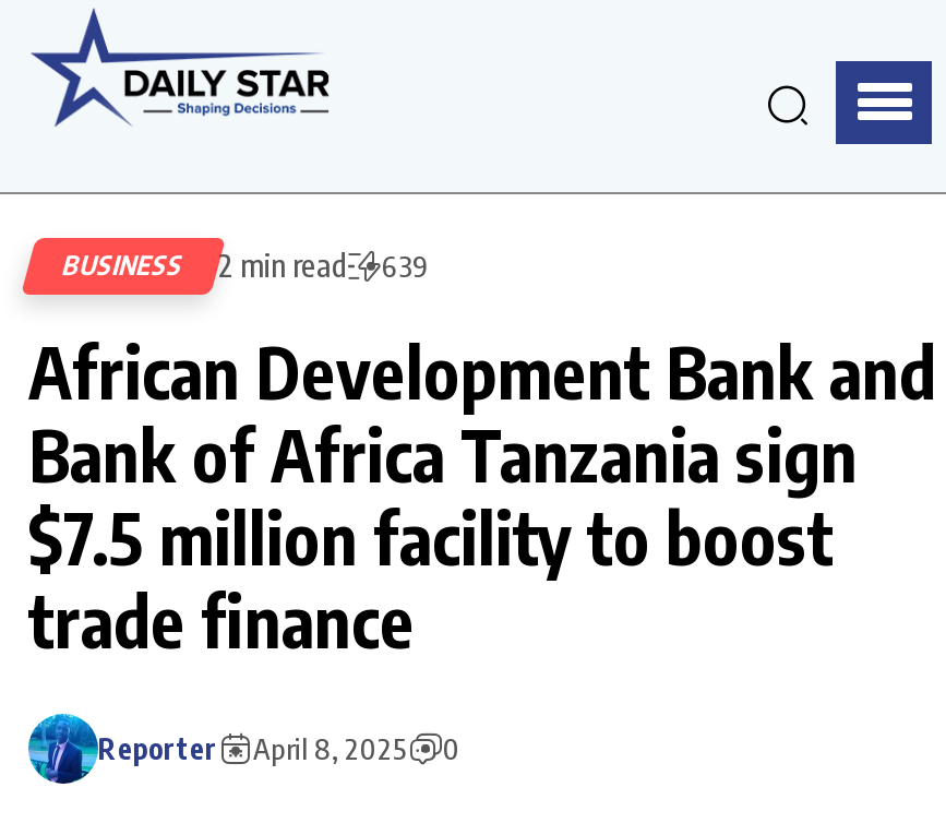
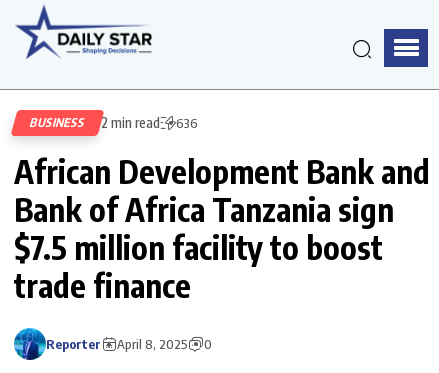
- BUSINESS 2 min read 639
+ BUSINESS 2 min read 636
